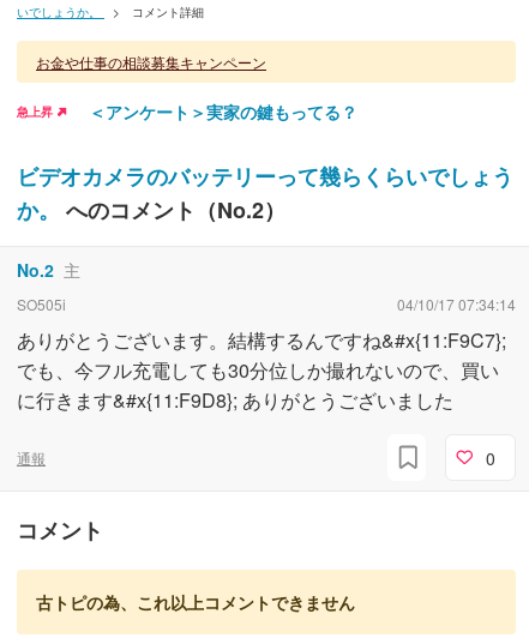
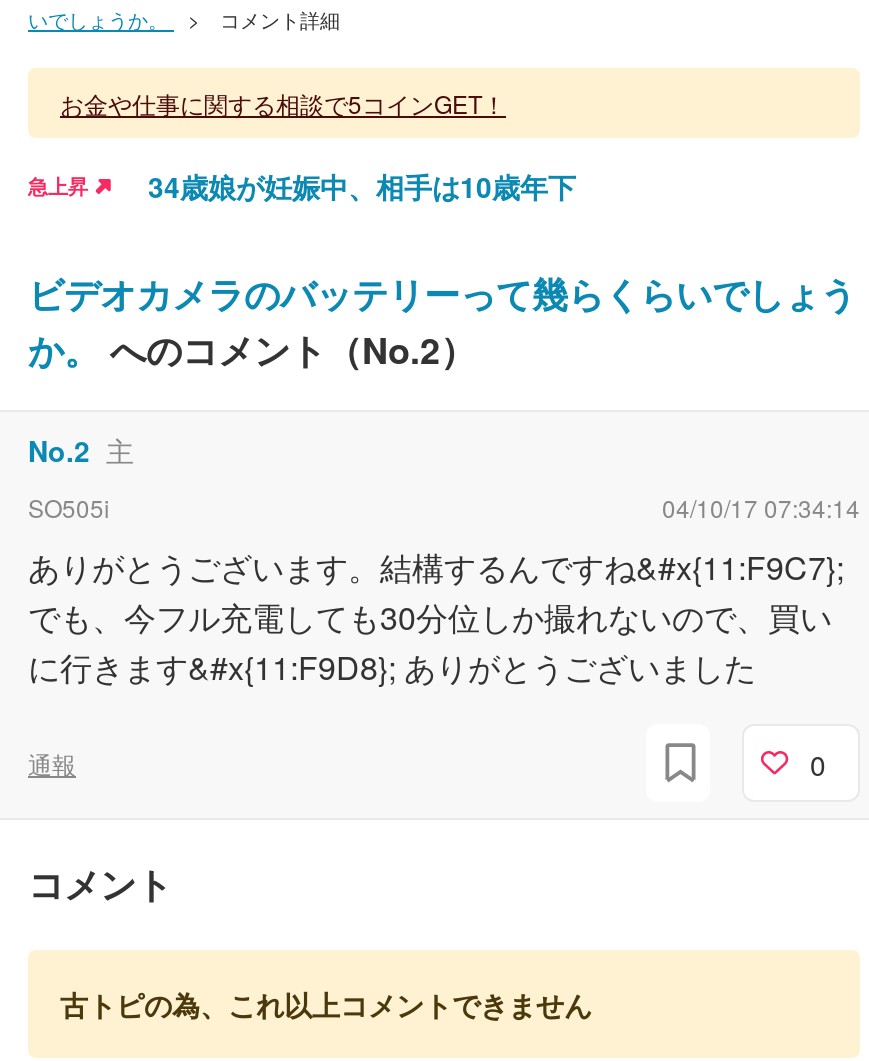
- お金や仕事の相談募集キャンペーン
+ お金や仕事に関する相談で5コインGET！

- ＜アンケート＞実家の鍵もってる？
+ 34歳娘が妊娠中、相手は10歳年下
